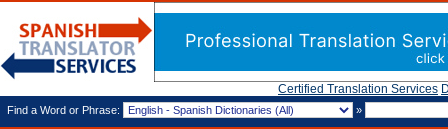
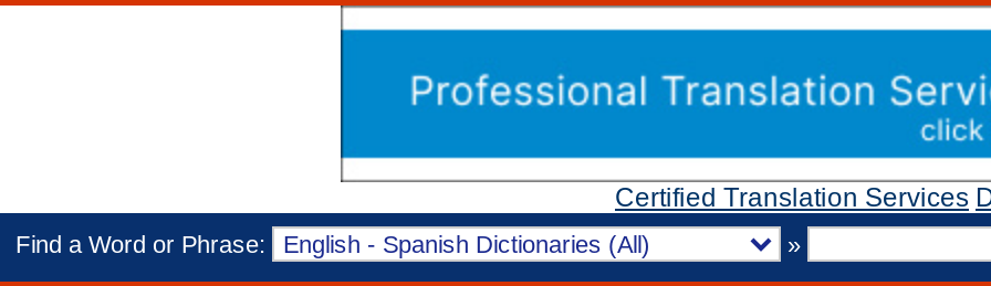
- [image]
